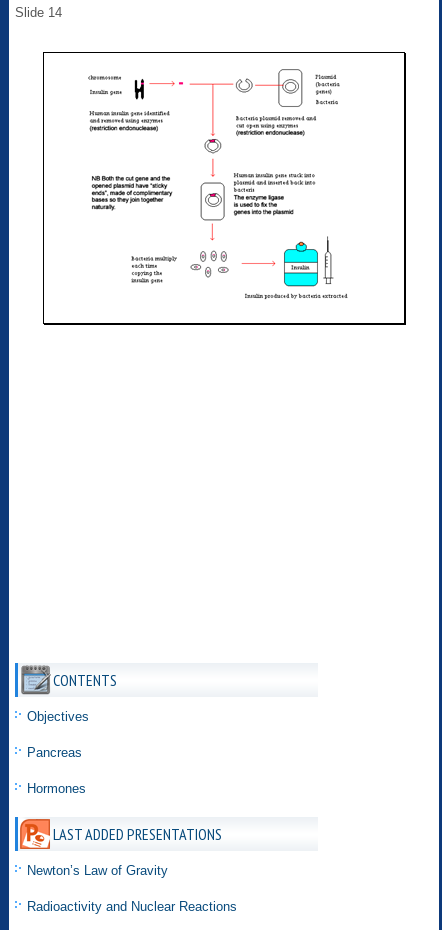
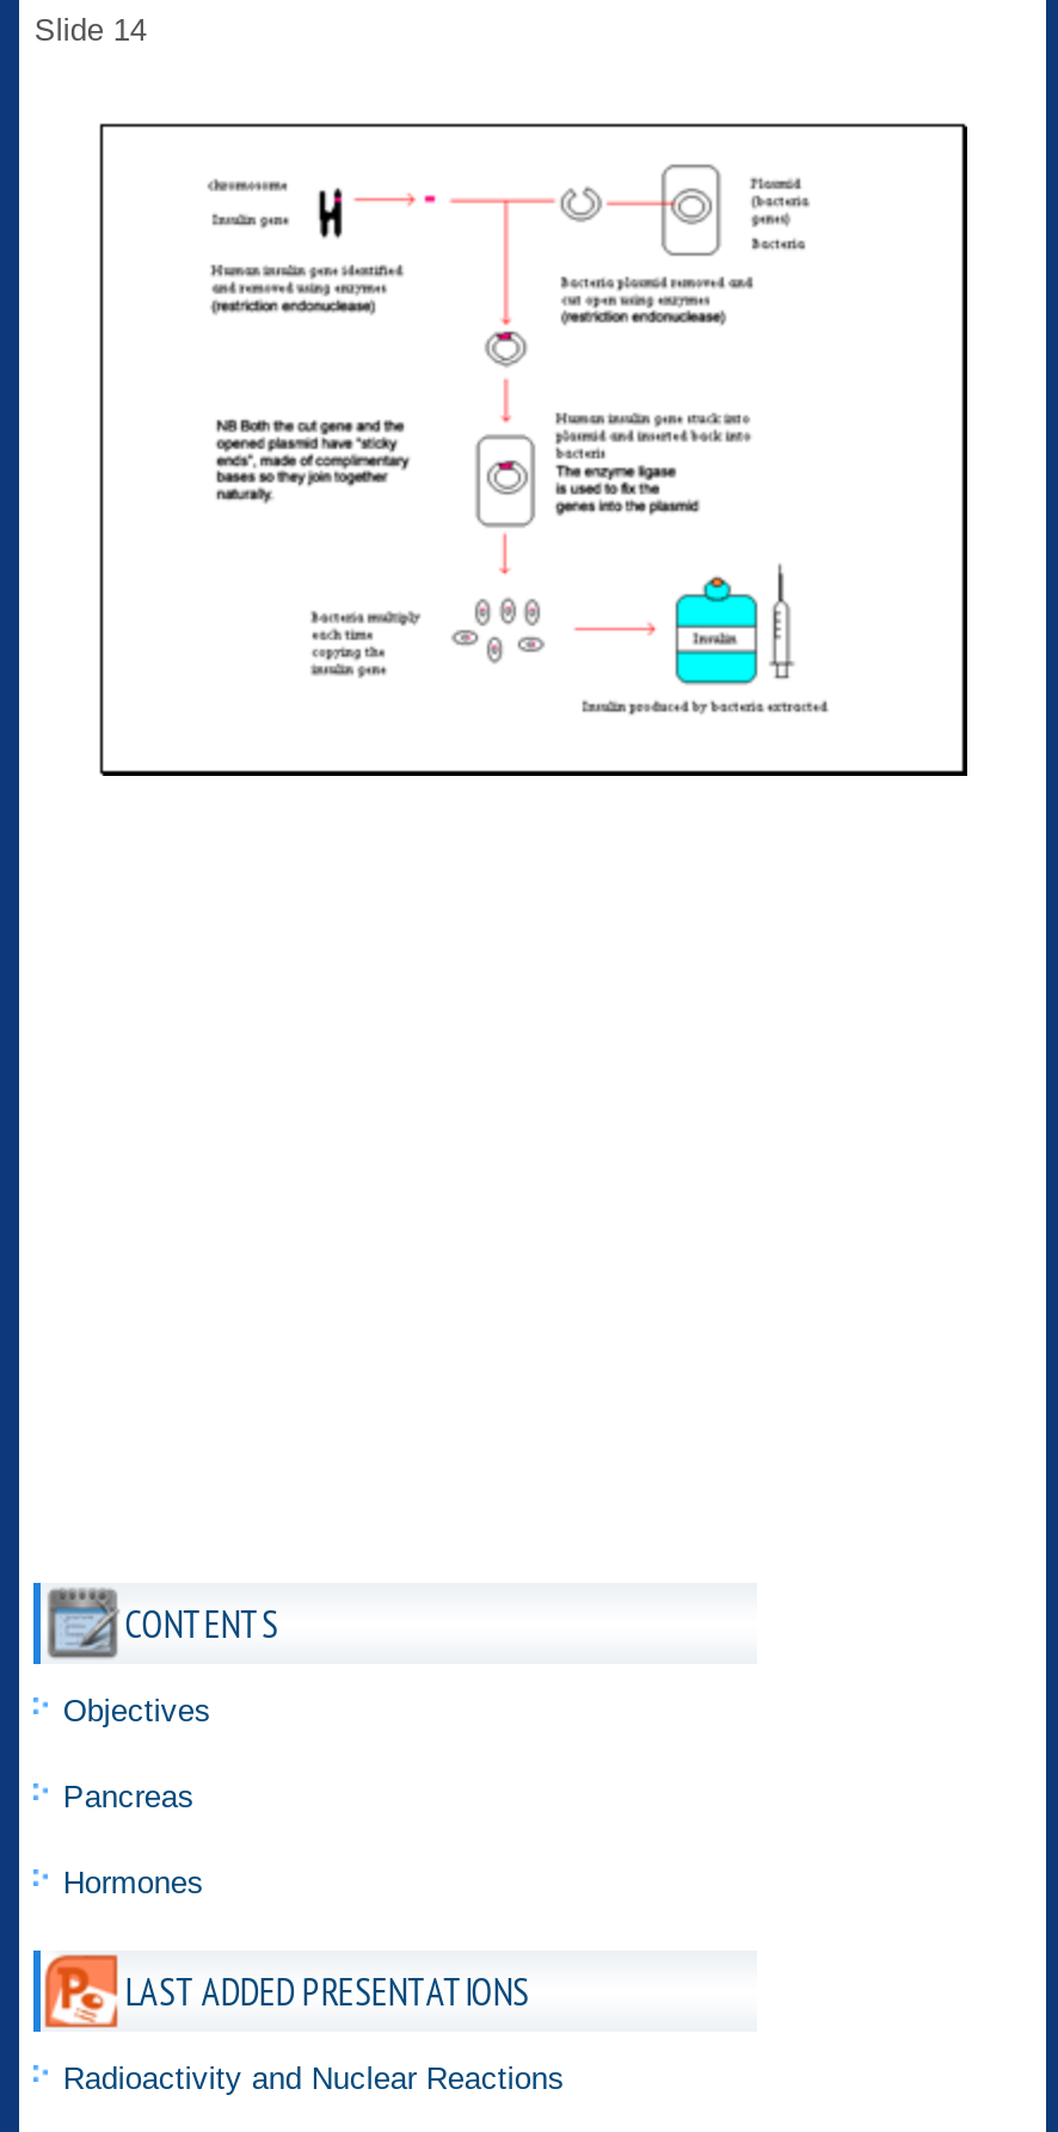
- Newton’s Law of Gravity
